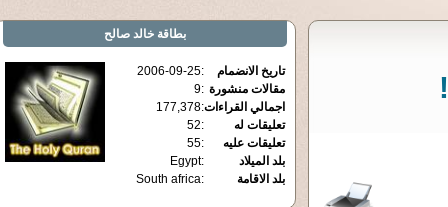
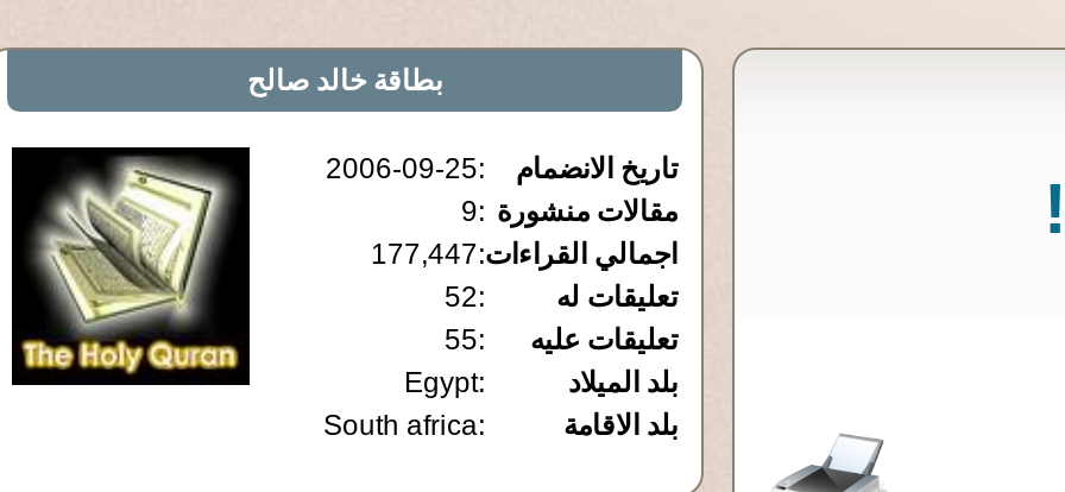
- اجمالي القراءات:177,378
+ اجمالي القراءات:177,447
